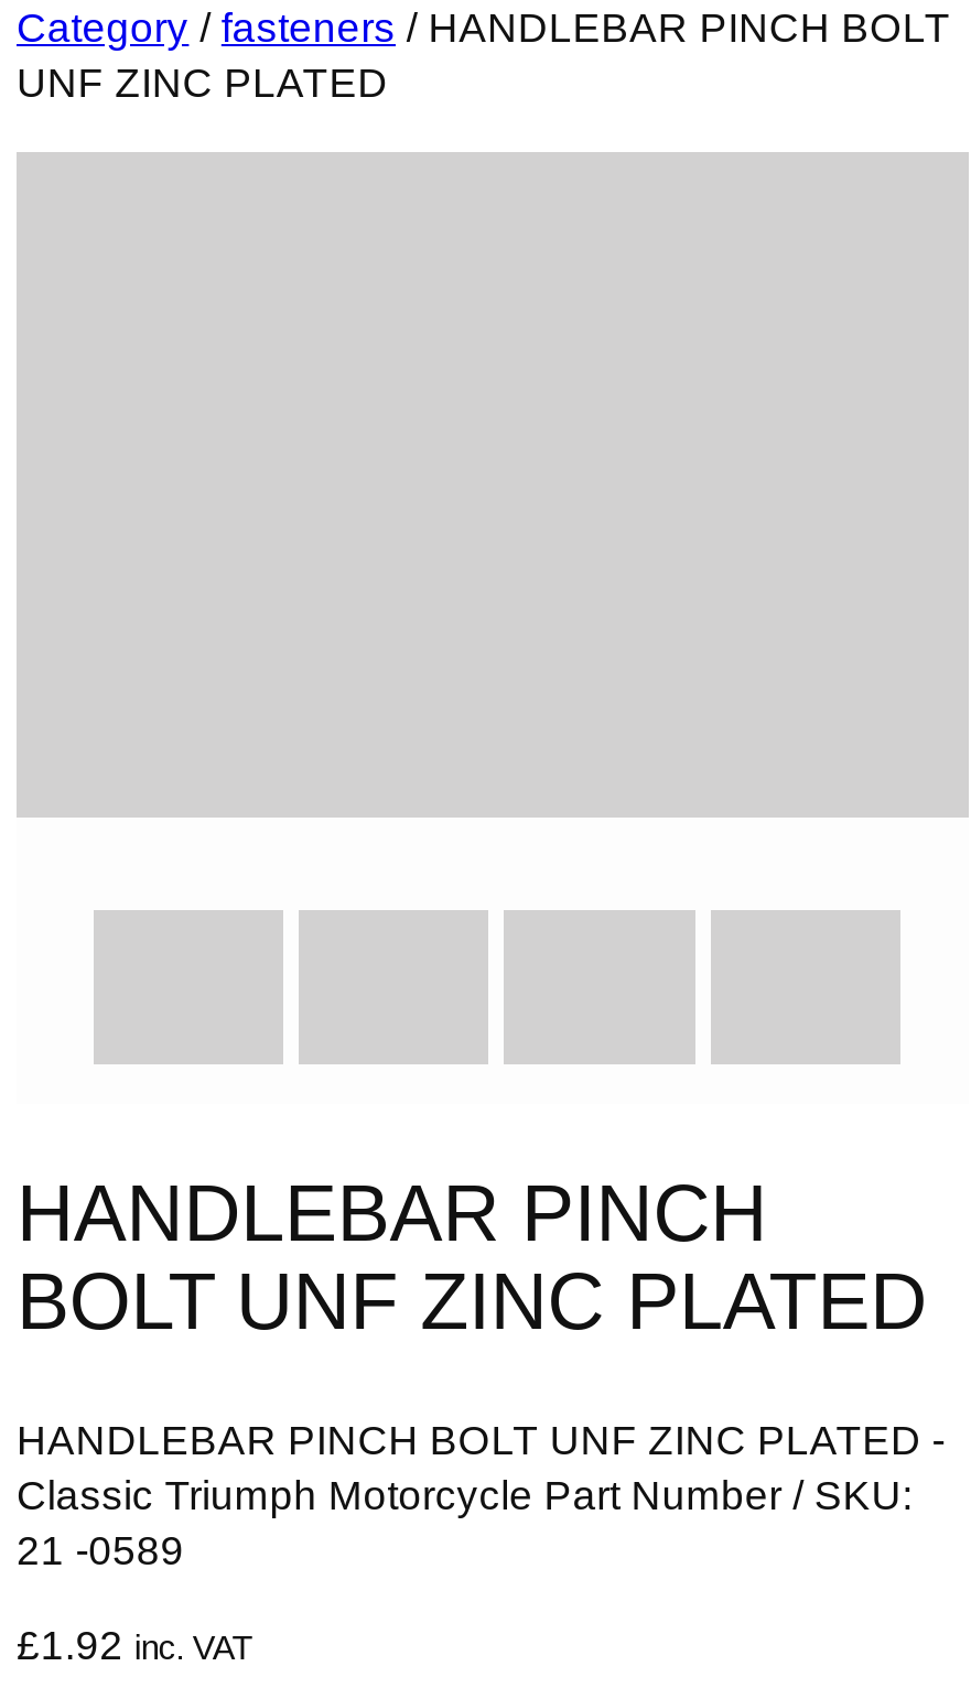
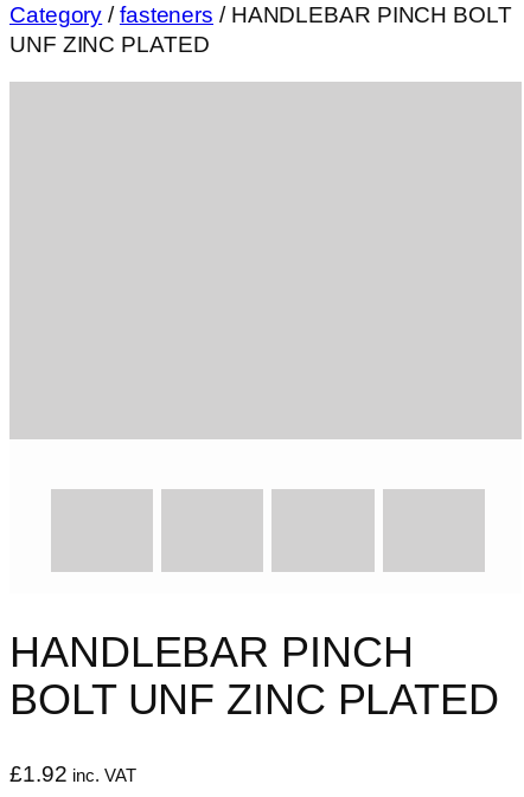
- HANDLEBAR PINCH BOLT UNF ZINC PLATED -
- Classic Triumph Motorcycle Part Number / SKU:
- 21 -0589
